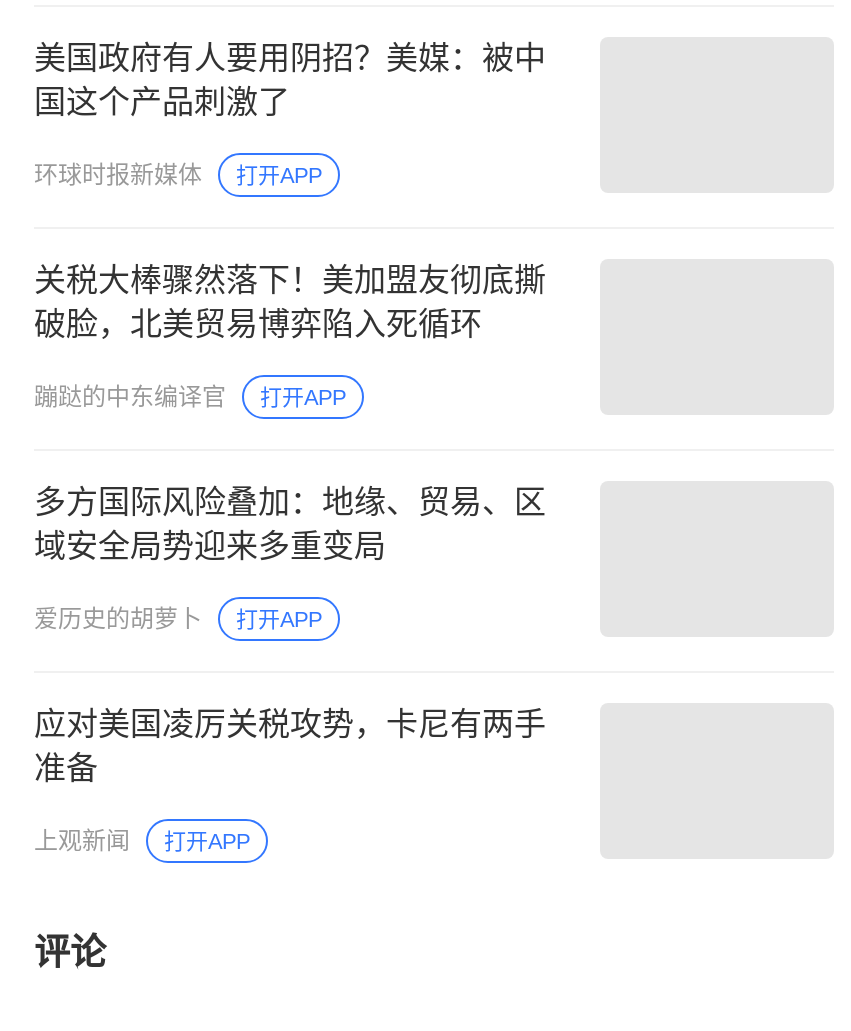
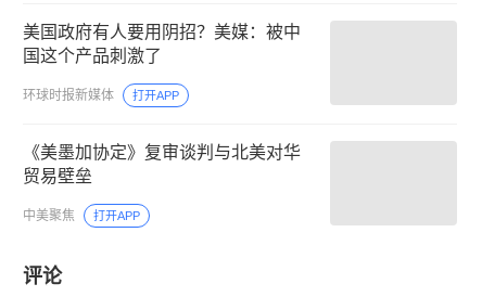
- 关税大棒骤然落下！美加盟友彻底撕
- 破脸，北美贸易博弈陷入死循环
- 蹦跶的中东编译官
- 打开APP
- 多方国际风险叠加：地缘、贸易、区
- 域安全局势迎来多重变局
- 爱历史的胡萝卜
- 打开APP
- 应对美国凌厉关税攻势，卡尼有两手
- 准备
- 上观新闻
+ 《美墨加协定》复审谈判与北美对华
+ 贸易壁垒
+ 中美聚焦
